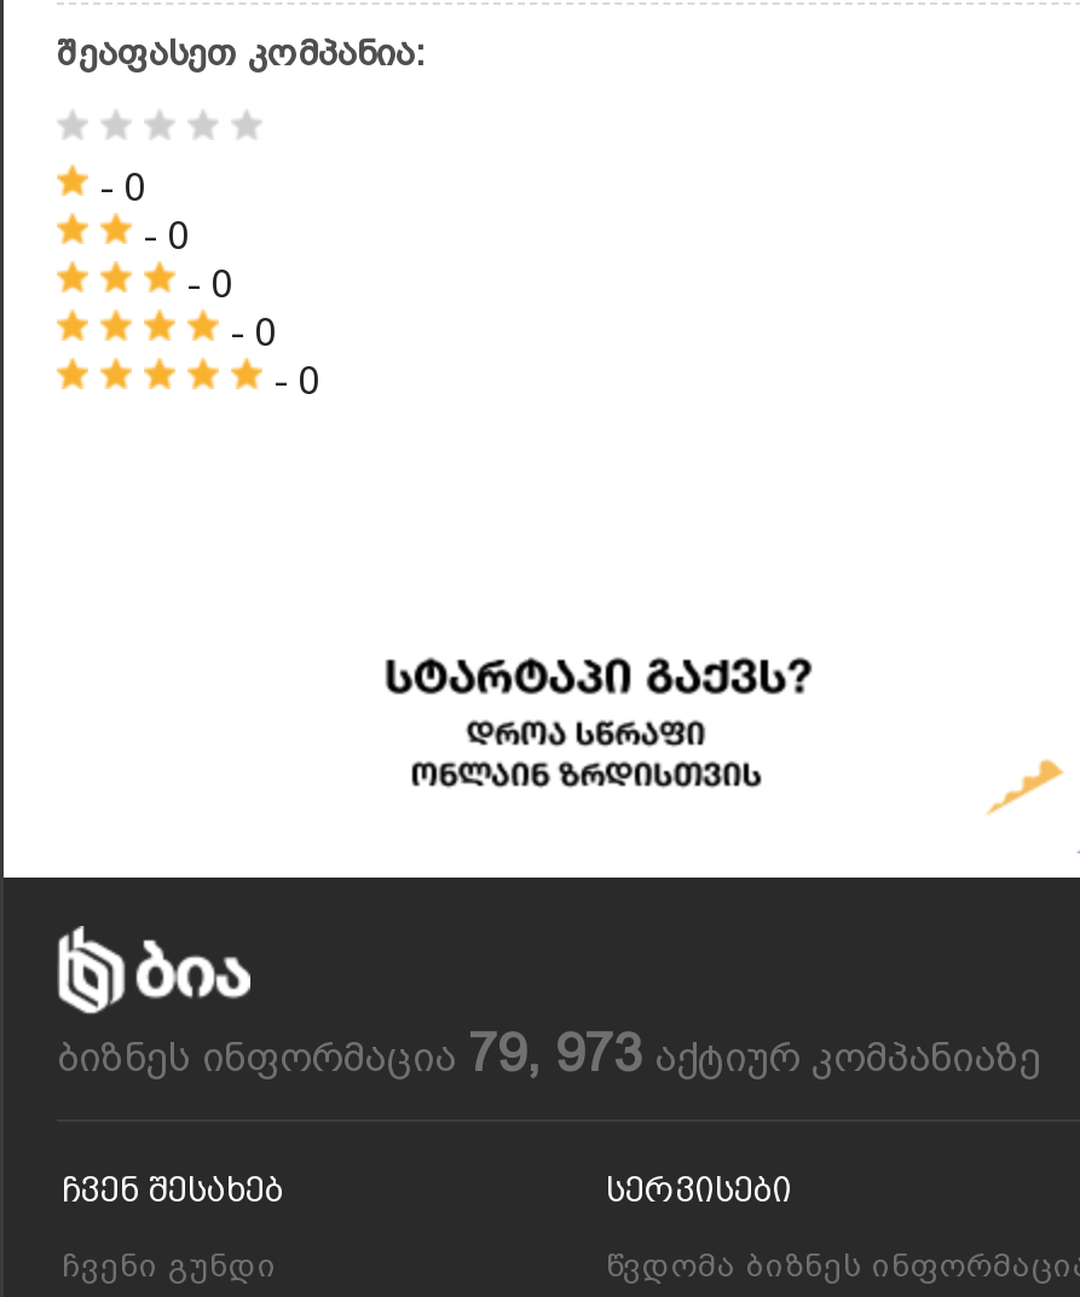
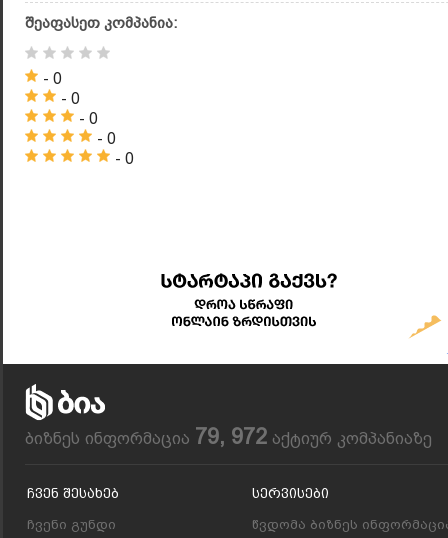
- ბიზნეს ინფორმაცია 79, 973 აქტიურ კომპანიაზე
+ ბიზნეს ინფორმაცია 79, 972 აქტიურ კომპანიაზე
